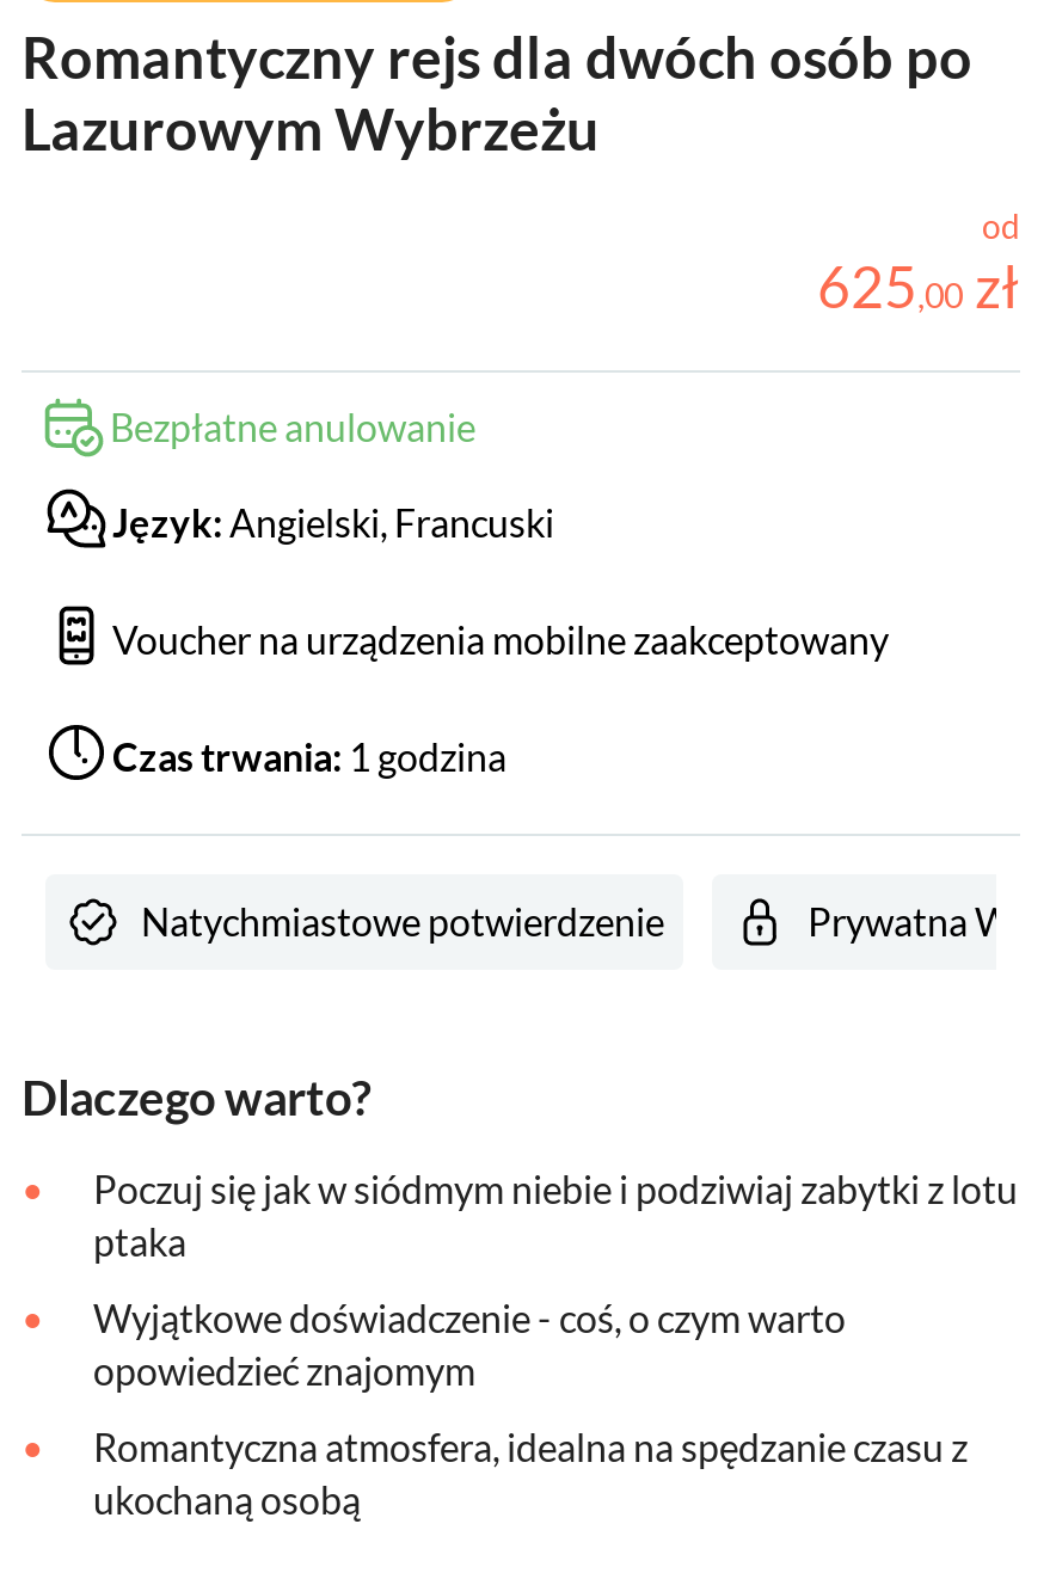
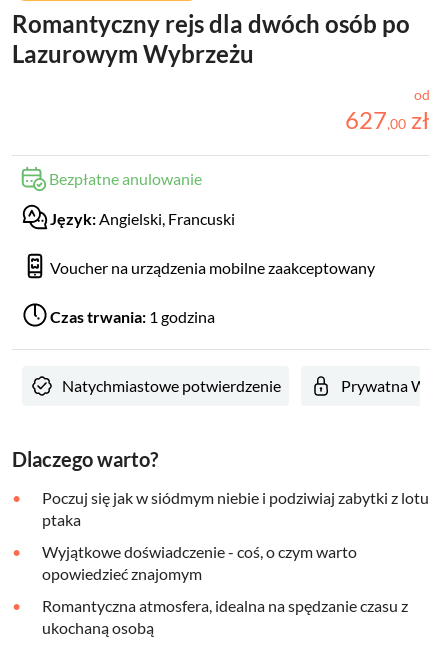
- 625, 00 zł
+ 627, 00 zł
